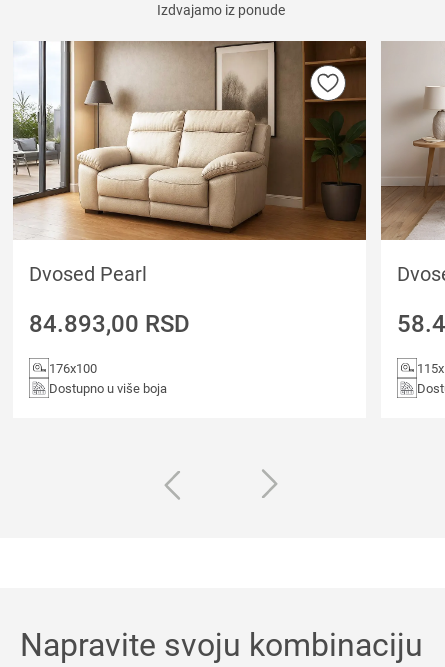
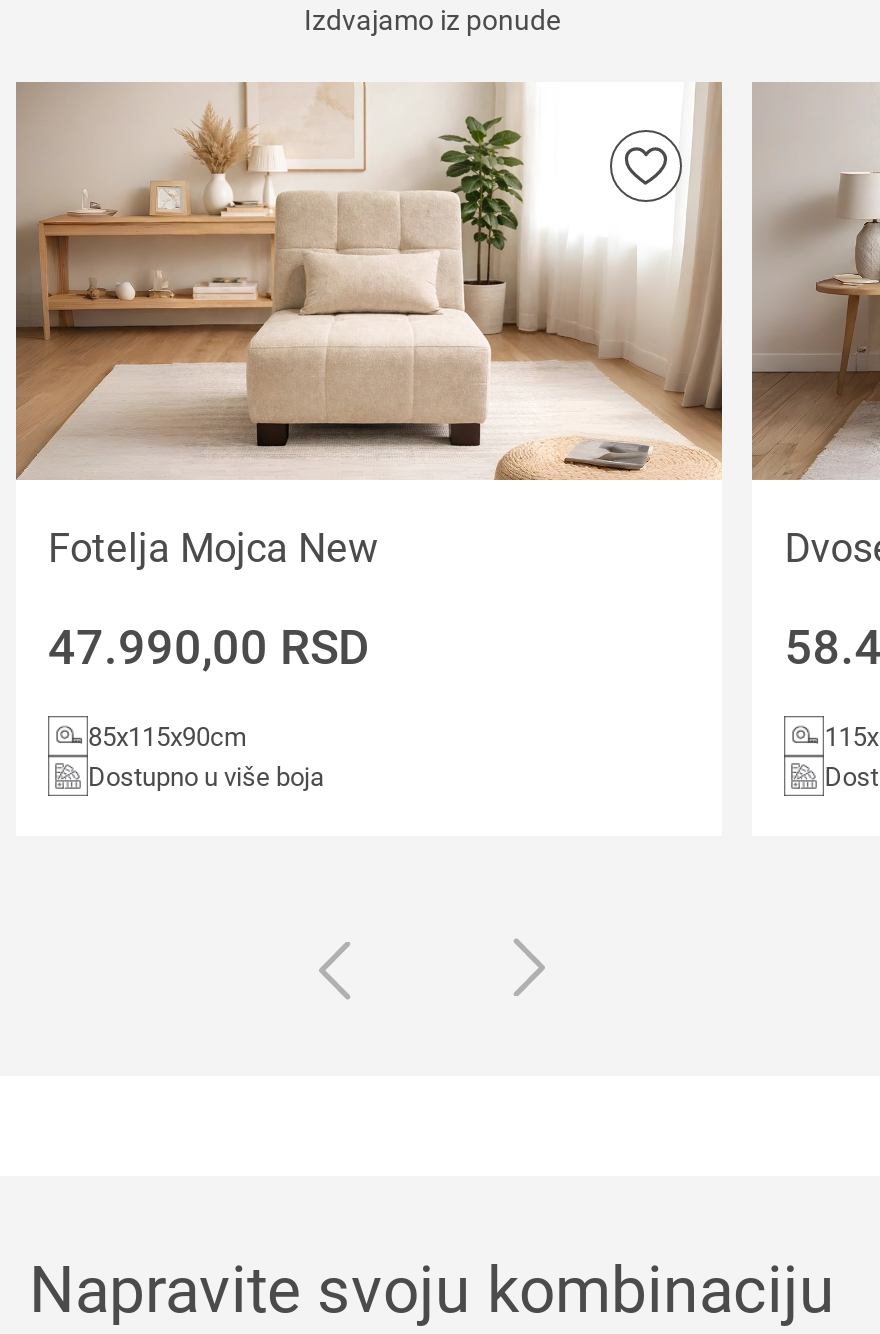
- [image]
- Dvosed Pearl
+ [image]
+ Fotelja Mojca New

- 84.893,00 RSD
+ 47.990,00 RSD

- 176x100
+ 85x115x90cm
